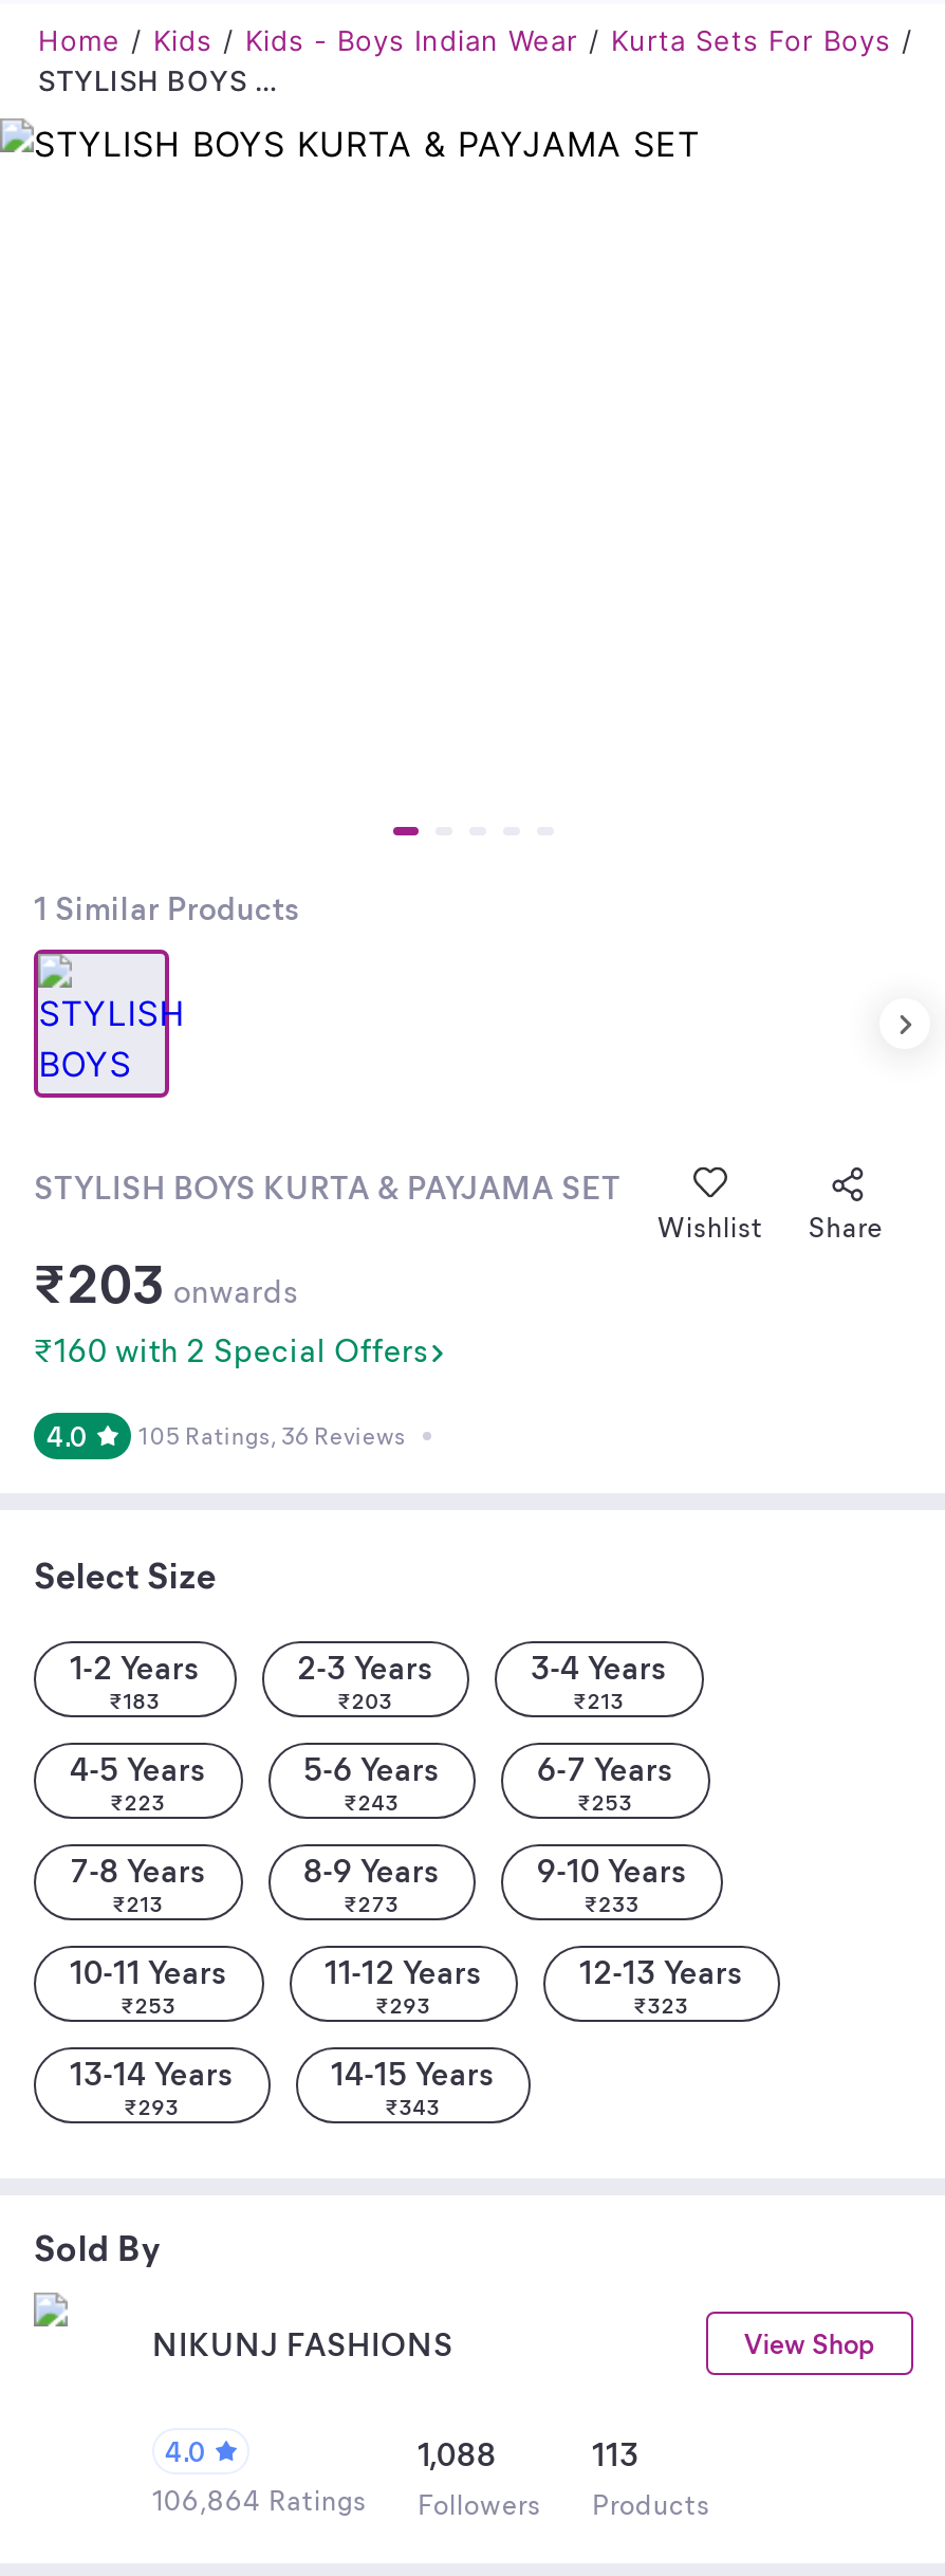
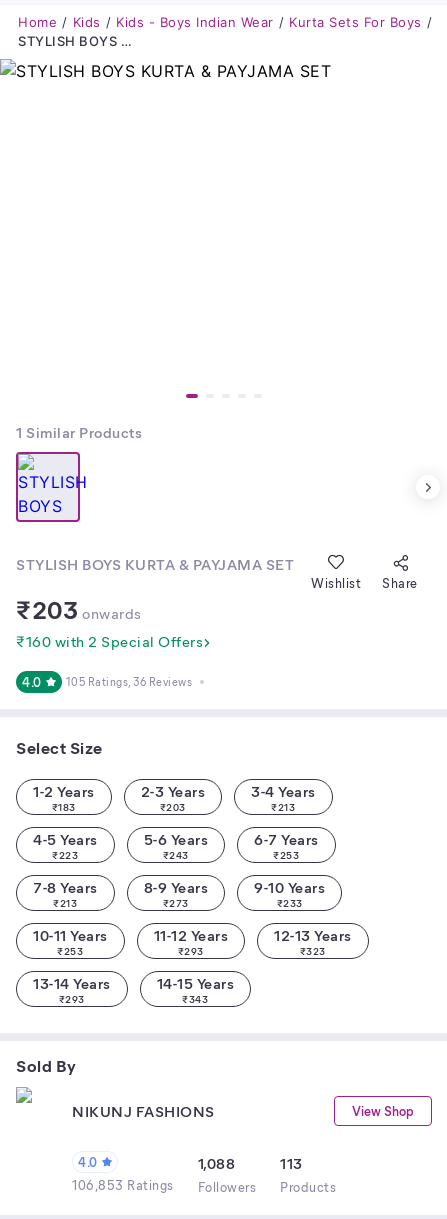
- 106,864 Ratings Followers Products
+ 106,853 Ratings Followers Products
